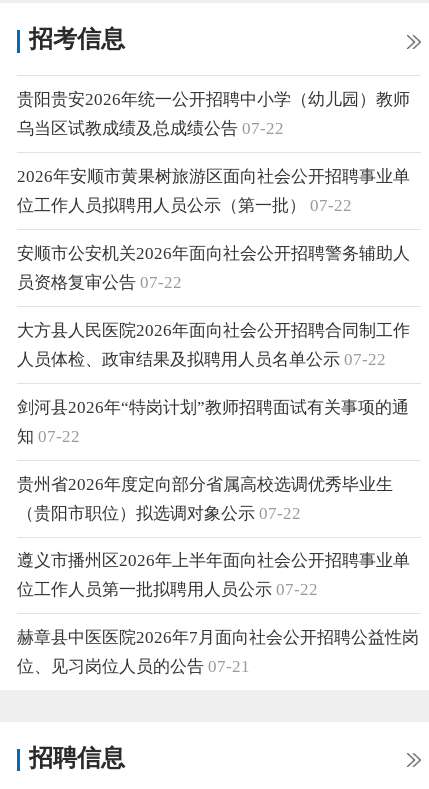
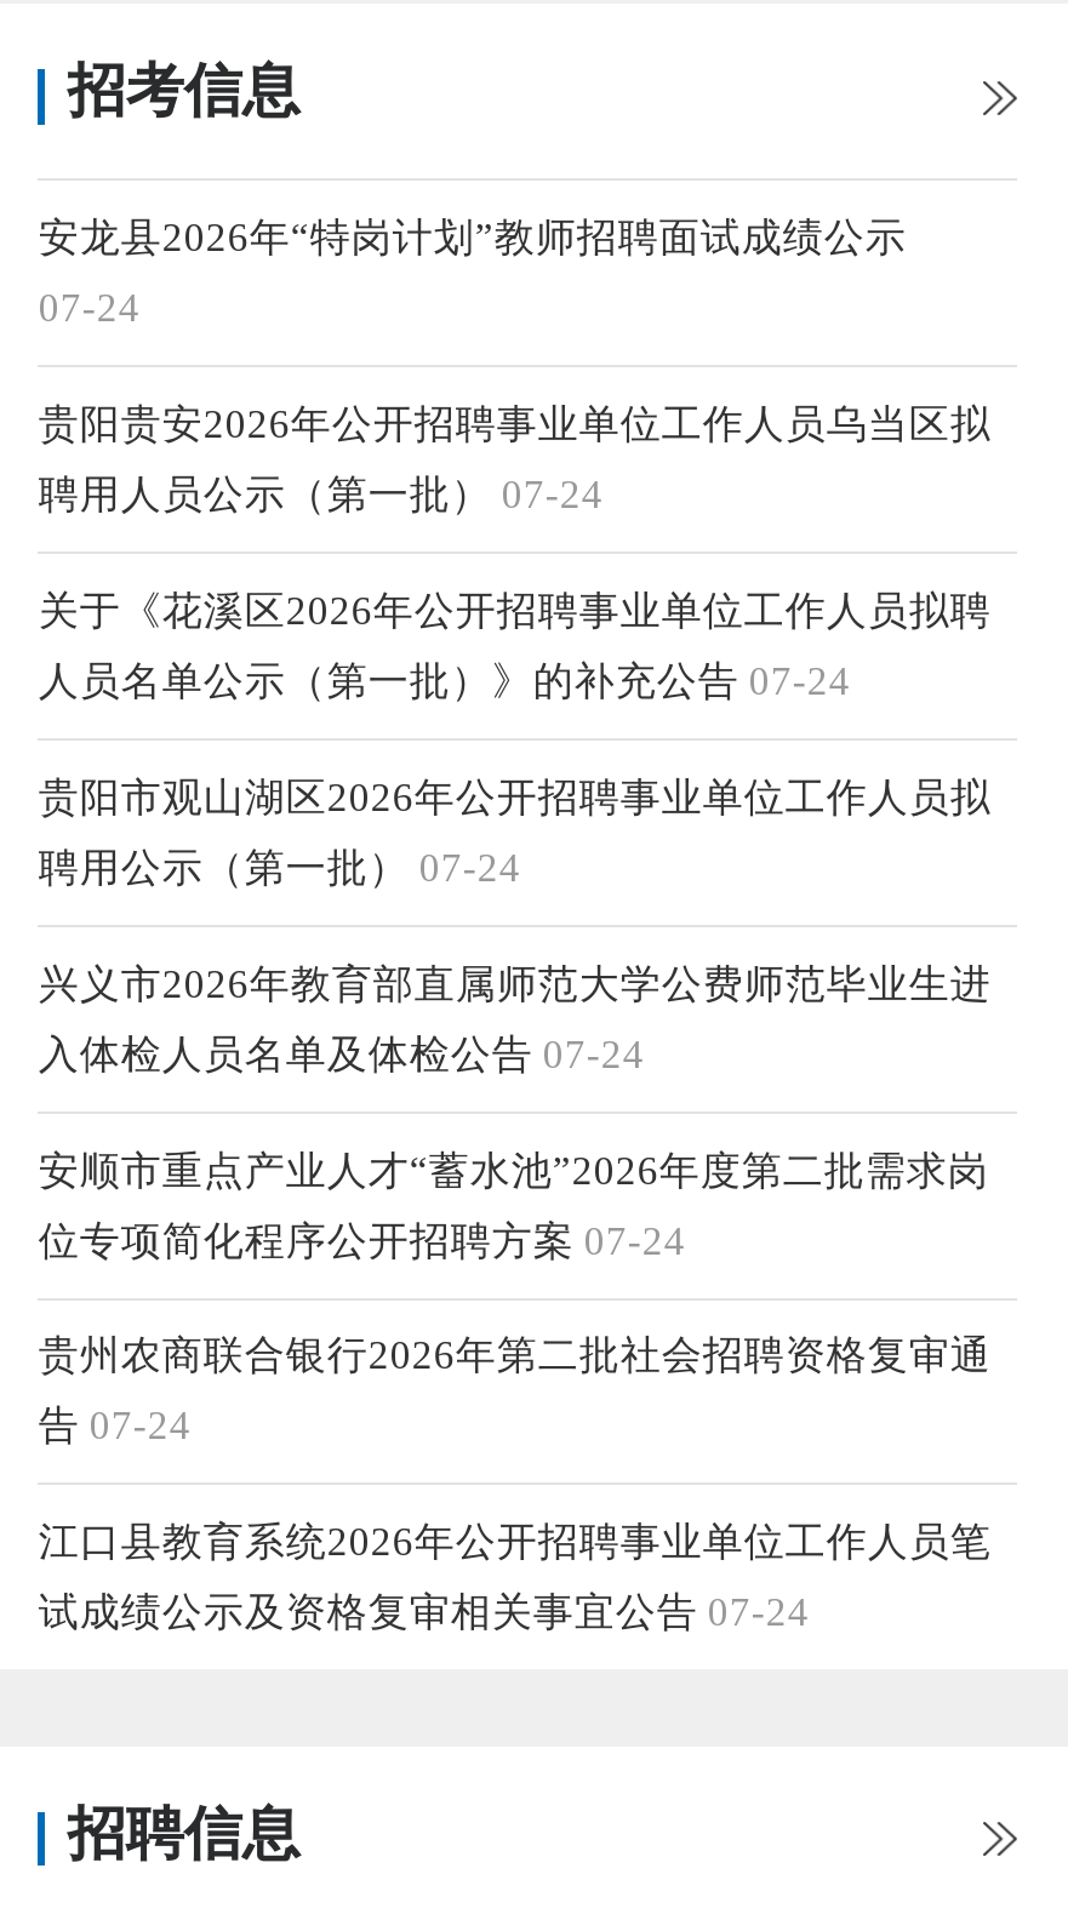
- 贵阳贵安2026年统一公开招聘中小学（幼儿园）教师
+ 安龙县2026年“特岗计划”教师招聘面试成绩公示

- 乌当区试教成绩及总成绩公告 07-22
+ 07-24

- 2026年安顺市黄果树旅游区面向社会公开招聘事业单
+ 贵阳贵安2026年公开招聘事业单位工作人员乌当区拟

- 位工作人员拟聘用人员公示（第一批） 07-22
+ 聘用人员公示（第一批） 07-24

- 安顺市公安机关2026年面向社会公开招聘警务辅助人
+ 关于《花溪区2026年公开招聘事业单位工作人员拟聘

- 员资格复审公告 07-22
+ 人员名单公示（第一批）》的补充公告 07-24

- 大方县人民医院2026年面向社会公开招聘合同制工作
+ 贵阳市观山湖区2026年公开招聘事业单位工作人员拟

- 人员体检、政审结果及拟聘用人员名单公示 07-22
+ 聘用公示（第一批） 07-24

- 剑河县2026年“特岗计划”教师招聘面试有关事项的通
+ 兴义市2026年教育部直属师范大学公费师范毕业生进

- 知 07-22
+ 入体检人员名单及体检公告 07-24

- 贵州省2026年度定向部分省属高校选调优秀毕业生
+ 安顺市重点产业人才“蓄水池”2026年度第二批需求岗

- （贵阳市职位）拟选调对象公示 07-22
+ 位专项简化程序公开招聘方案 07-24

- 遵义市播州区2026年上半年面向社会公开招聘事业单
+ 贵州农商联合银行2026年第二批社会招聘资格复审通

- 位工作人员第一批拟聘用人员公示 07-22
+ 告 07-24

- 赫章县中医医院2026年7月面向社会公开招聘公益性岗
+ 江口县教育系统2026年公开招聘事业单位工作人员笔

- 位、见习岗位人员的公告 07-21
+ 试成绩公示及资格复审相关事宜公告 07-24
